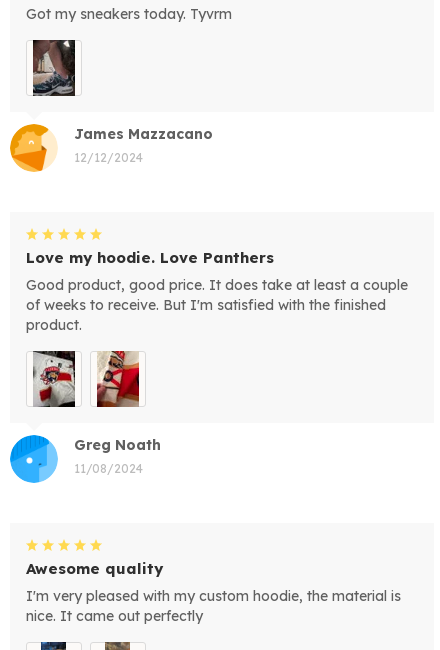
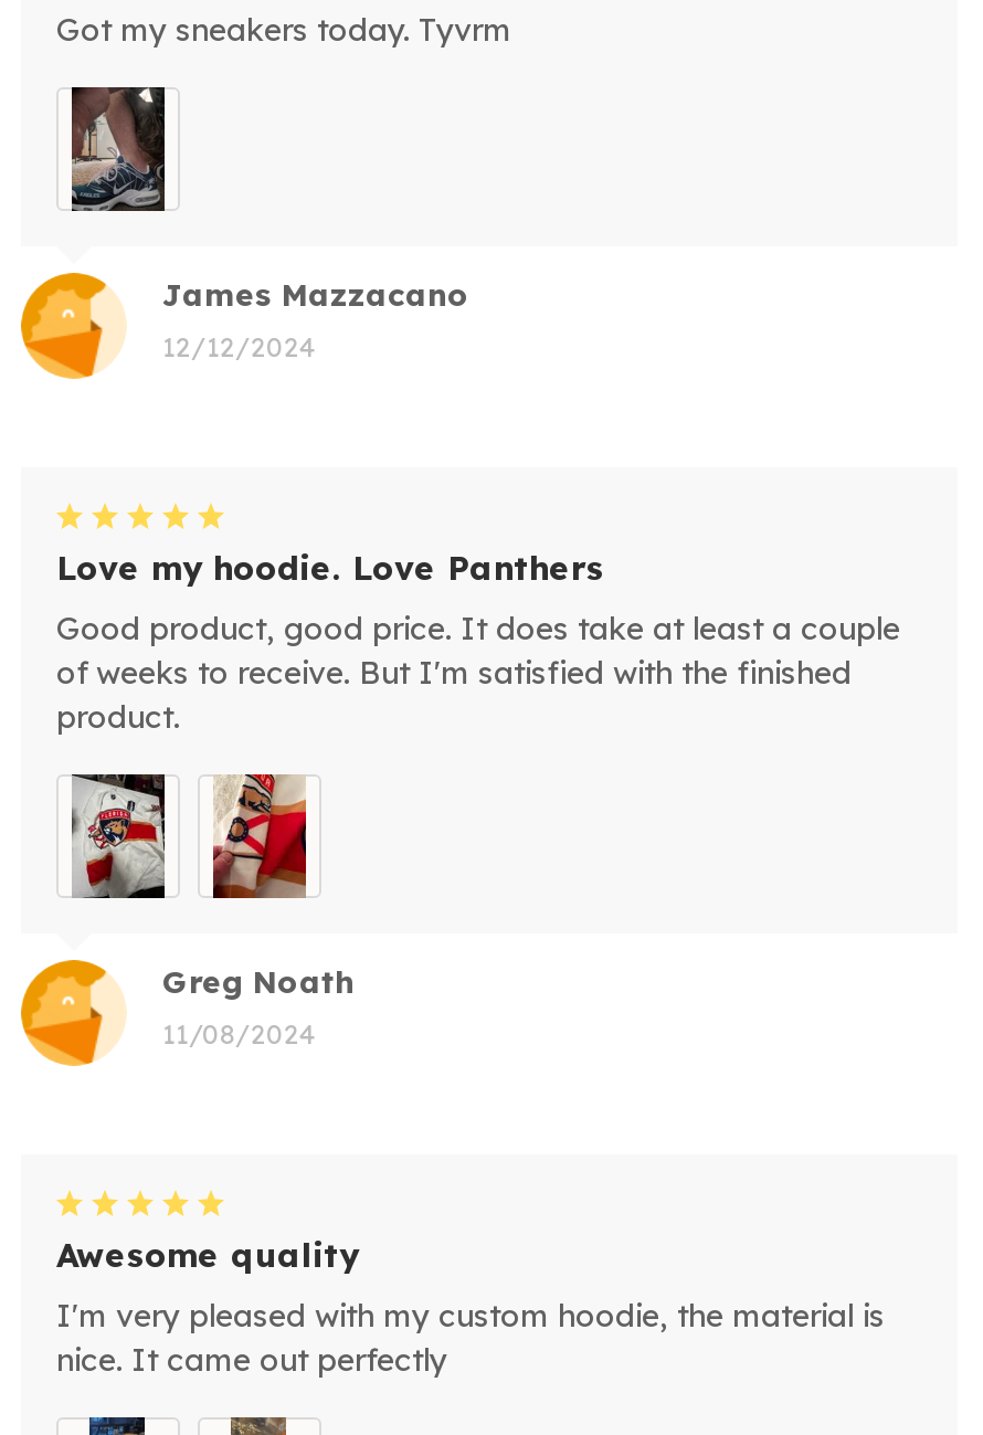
- [image]
+ [image]
